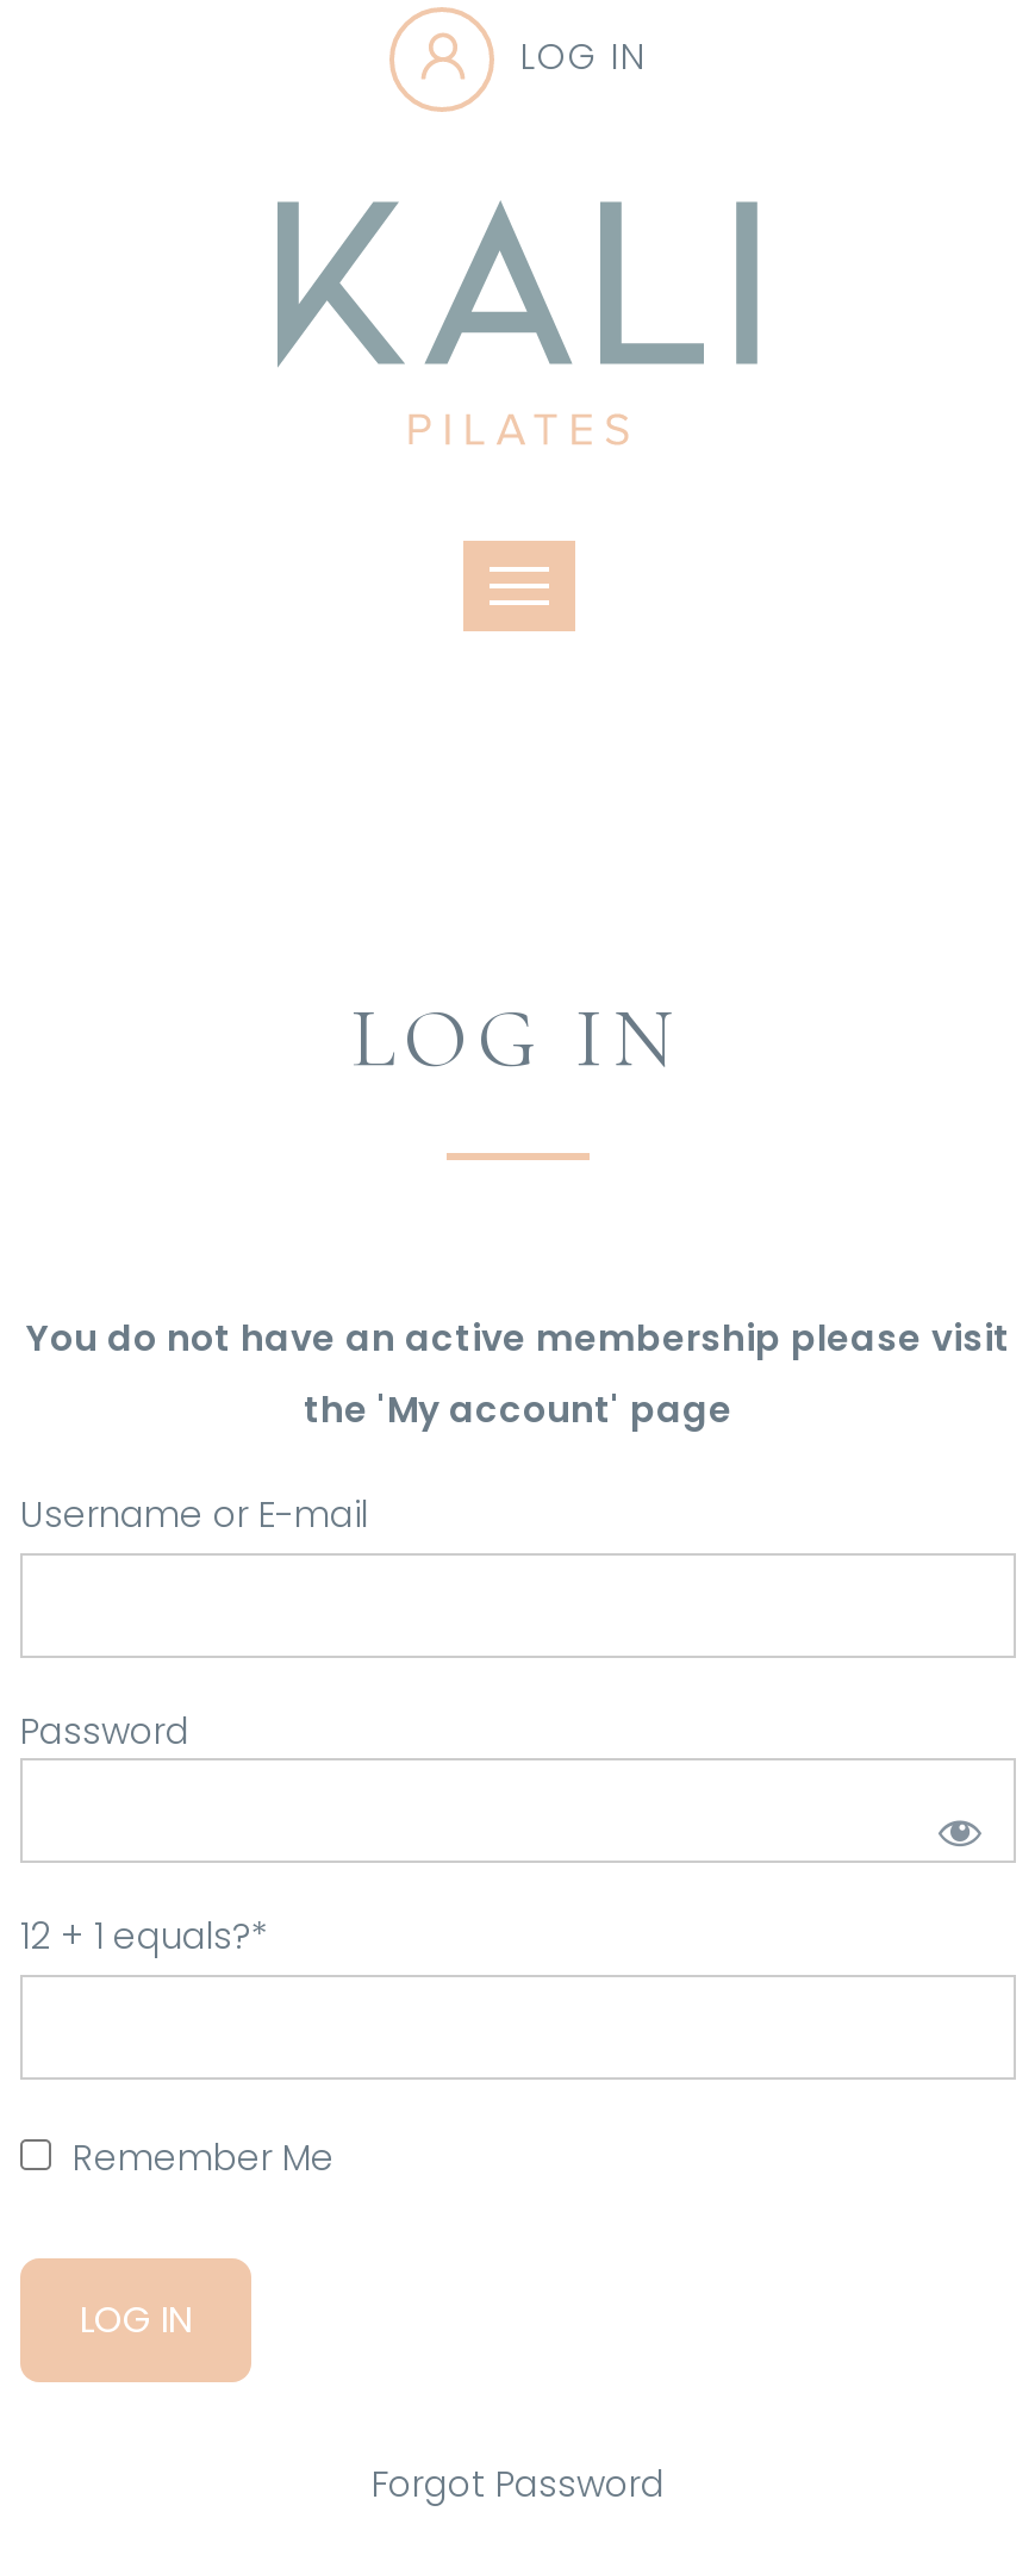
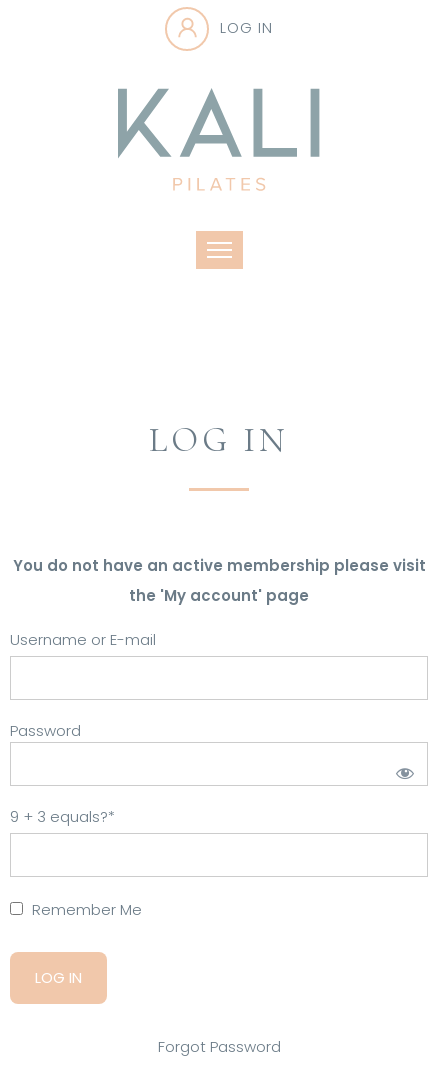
- 12 + 1 equals?*
+ 9 + 3 equals?*
